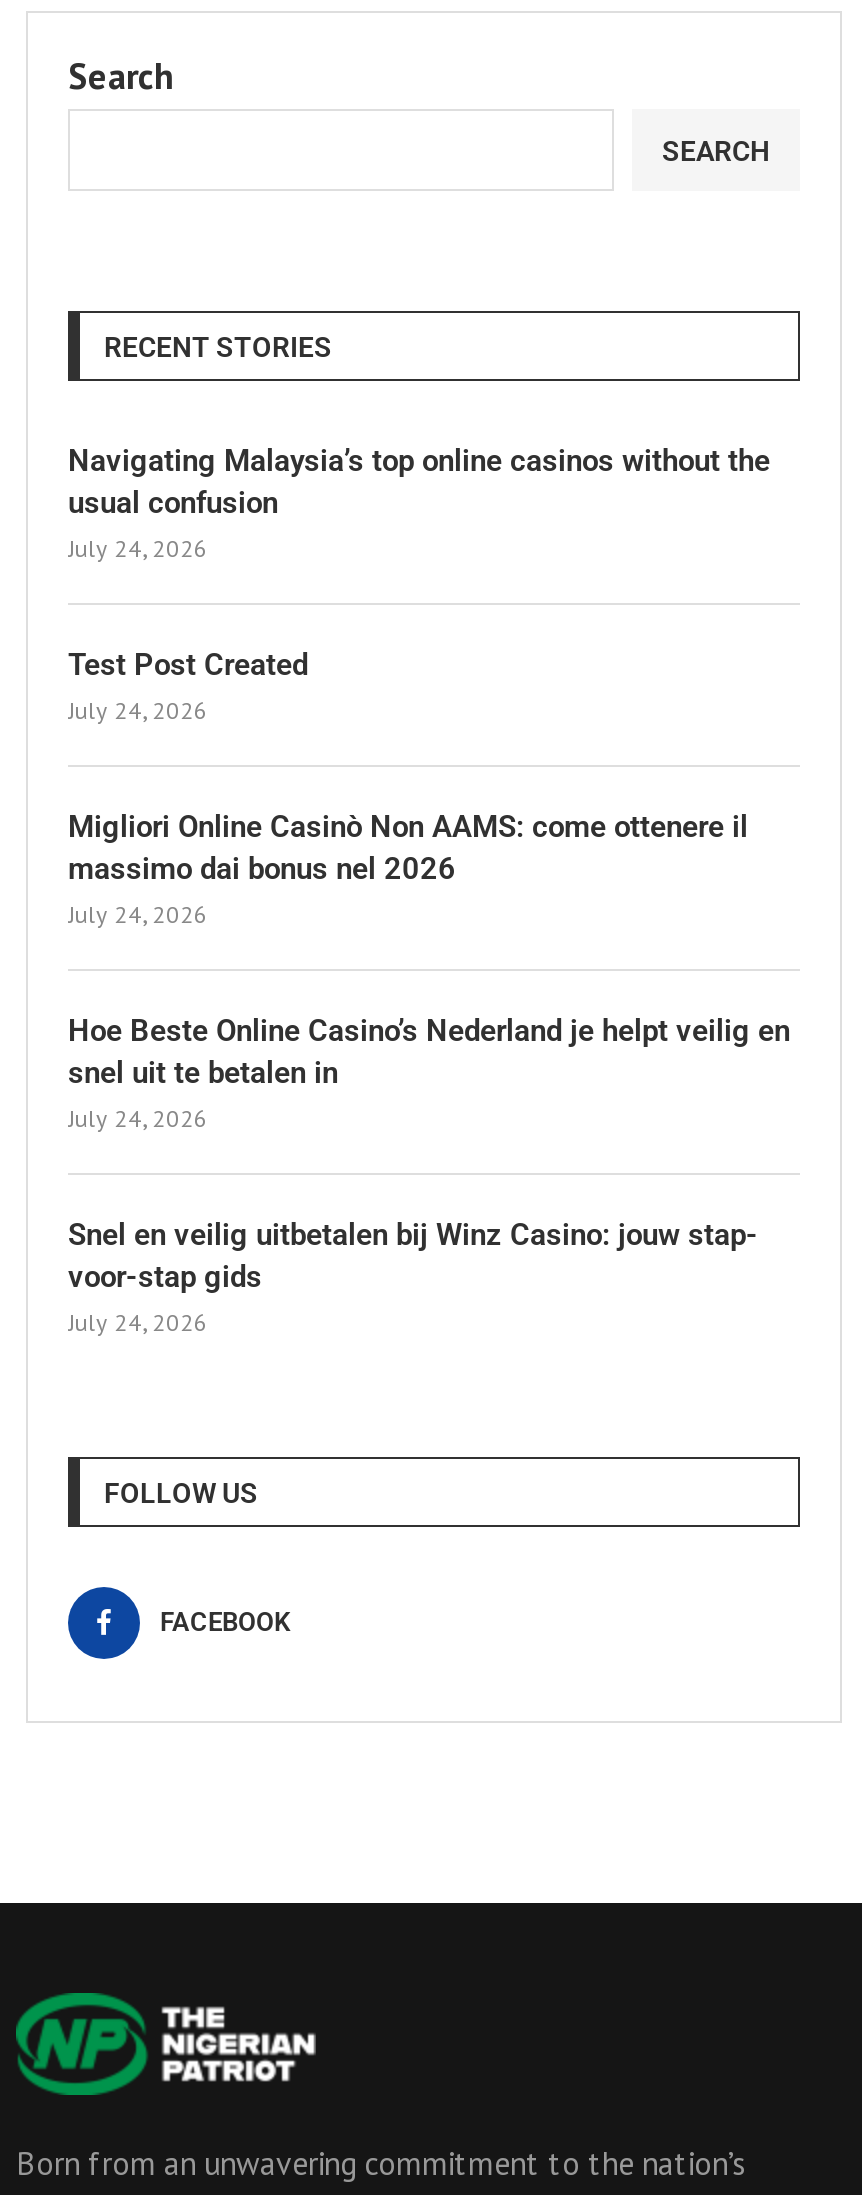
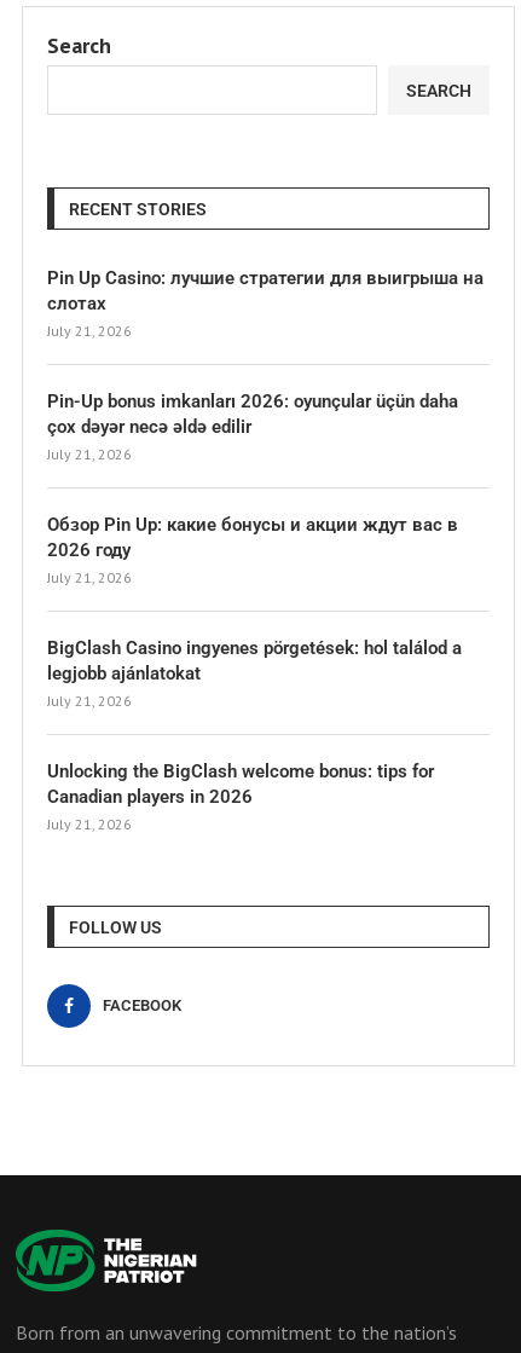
- Navigating Malaysia’s top online casinos without the
- usual confusion
- July 24, 2026
+ Pin Up Casino: лучшие стратегии для выигрыша на
+ слотах
+ July 21, 2026

- Test Post Created
- July 24, 2026
+ Pin-Up bonus imkanları 2026: oyunçular üçün daha
+ çox dəyər necə əldə edilir
+ July 21, 2026

- Migliori Online Casinò Non AAMS: come ottenere il
- massimo dai bonus nel 2026
- July 24, 2026
+ Обзор Pin Up: какие бонусы и акции ждут вас в
+ 2026 году
+ July 21, 2026

- Hoe Beste Online Casino’s Nederland je helpt veilig en
- snel uit te betalen in
- July 24, 2026
+ BigClash Casino ingyenes pörgetések: hol találod a
+ legjobb ajánlatokat
+ July 21, 2026

- Snel en veilig uitbetalen bij Winz Casino: jouw stap-
- voor-stap gids
- July 24, 2026
+ Unlocking the BigClash welcome bonus: tips for
+ Canadian players in 2026
+ July 21, 2026
